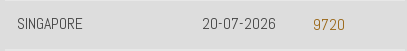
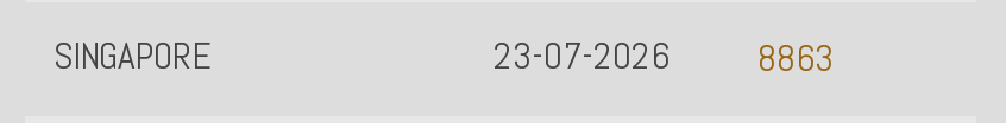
- 20-07-2026
+ 23-07-2026

- 9720
+ 8863
